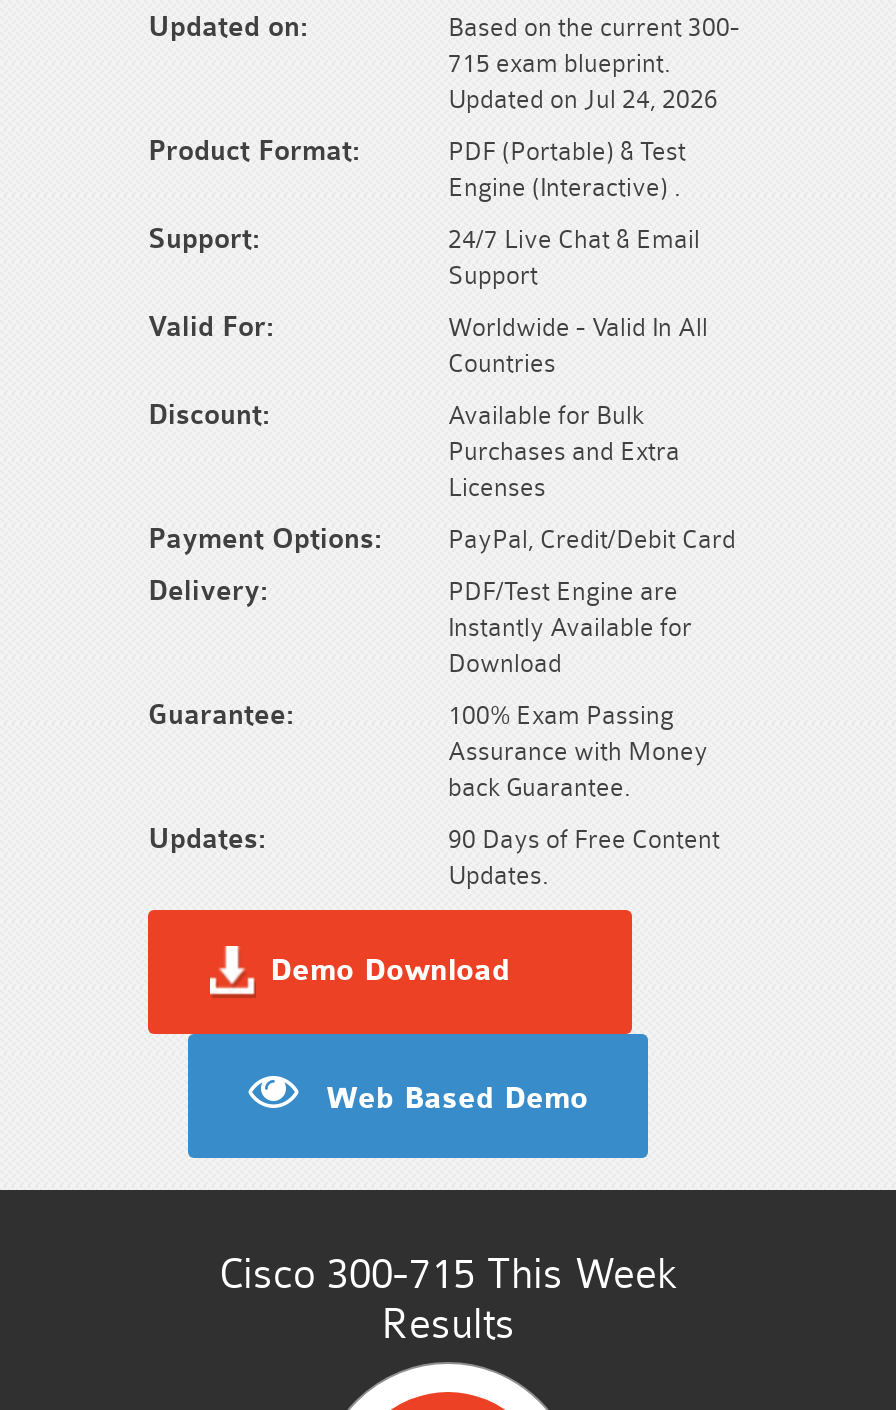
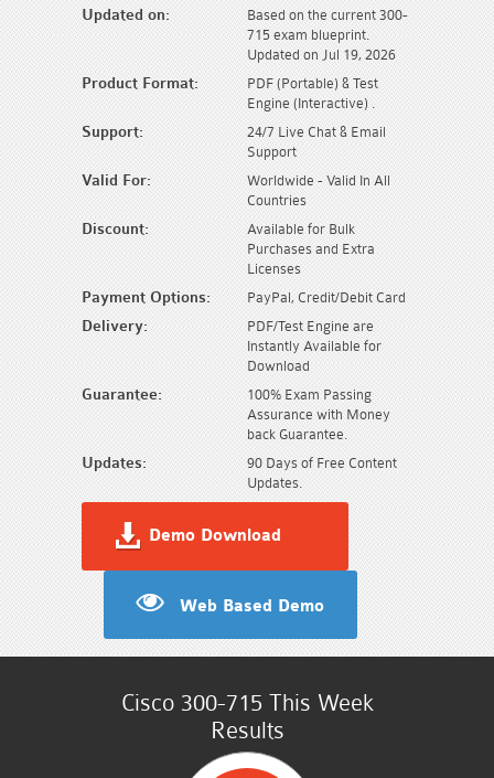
- Updated on Jul 24, 2026
+ Updated on Jul 19, 2026
